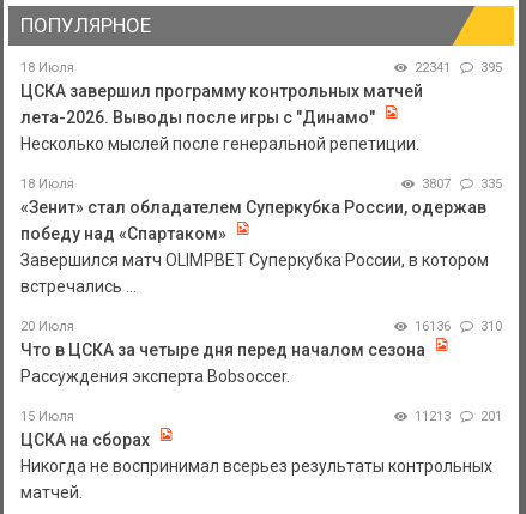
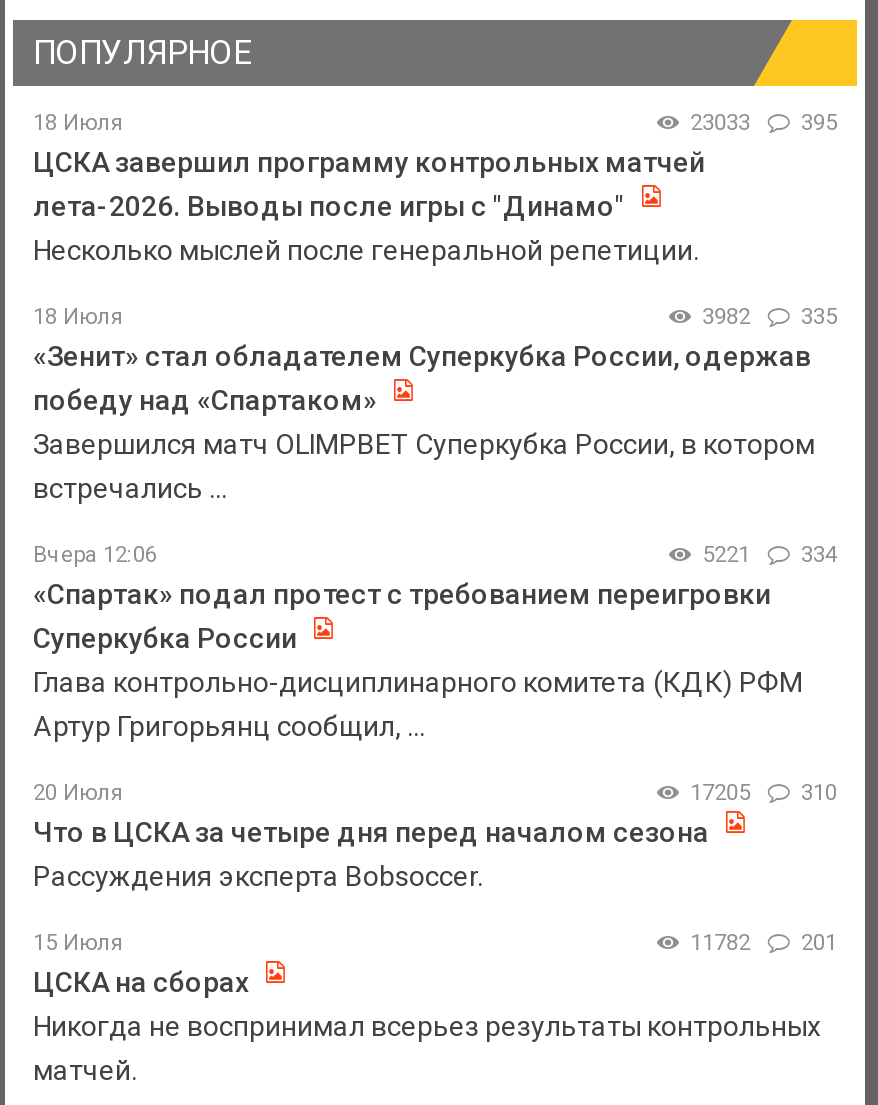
- 22341 395
+ 23033 395

- 3807 335
+ 3982 335

+ Вчера 12:06
+ 5221
+ 334
+ «Спартак» подал протест с требованием переигровки
+ Суперкубка России
+ Глава контрольно-дисциплинарного комитета (КДК) РФМ
+ Артур Григорьянц сообщил, ...

- 16136 310
+ 17205 310

- 11213 201
+ 11782 201
